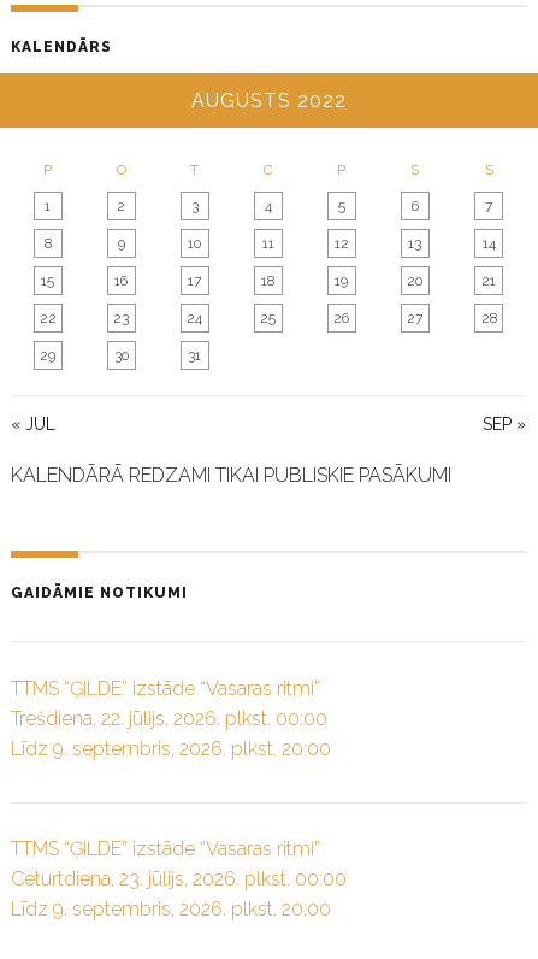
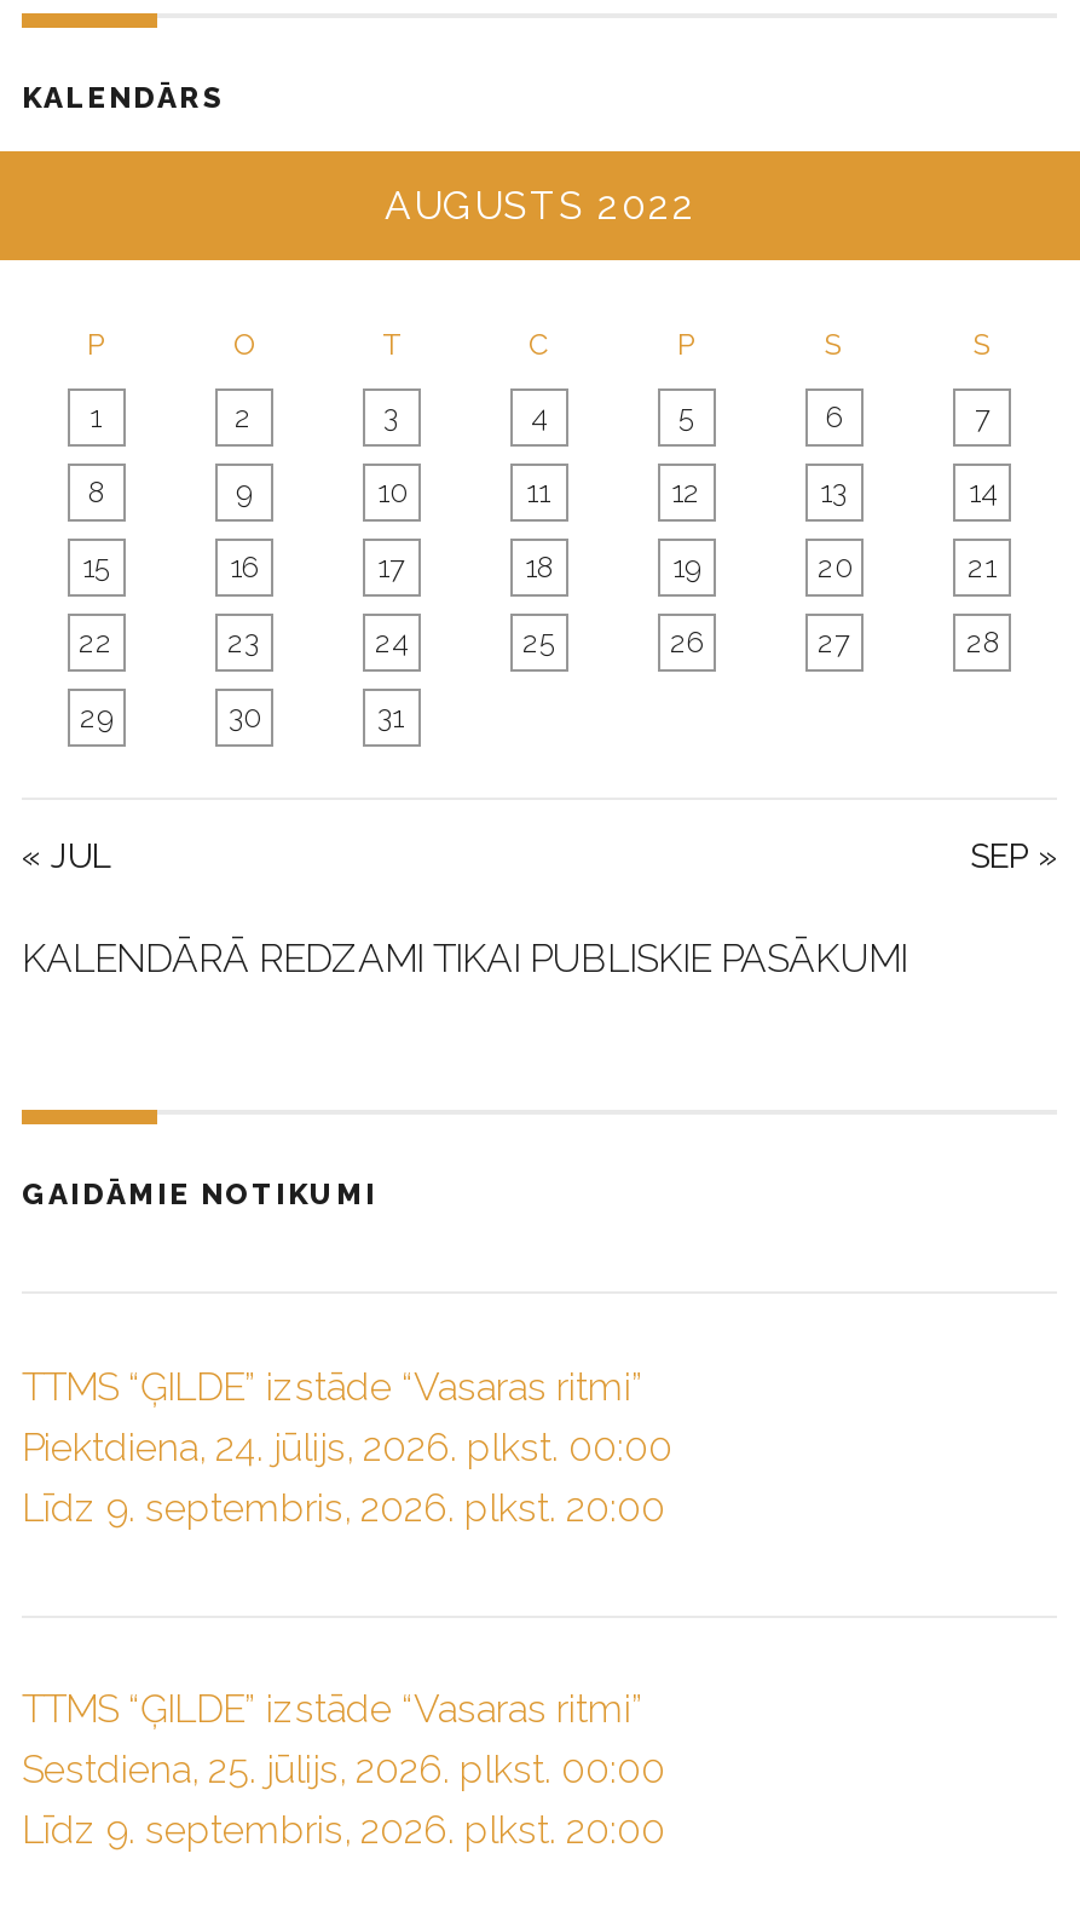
- Trešdiena, 22. jūlijs, 2026. plkst. 00:00
+ Piektdiena, 24. jūlijs, 2026. plkst. 00:00

- Ceturtdiena, 23. jūlijs, 2026. plkst. 00:00
+ Sestdiena, 25. jūlijs, 2026. plkst. 00:00
